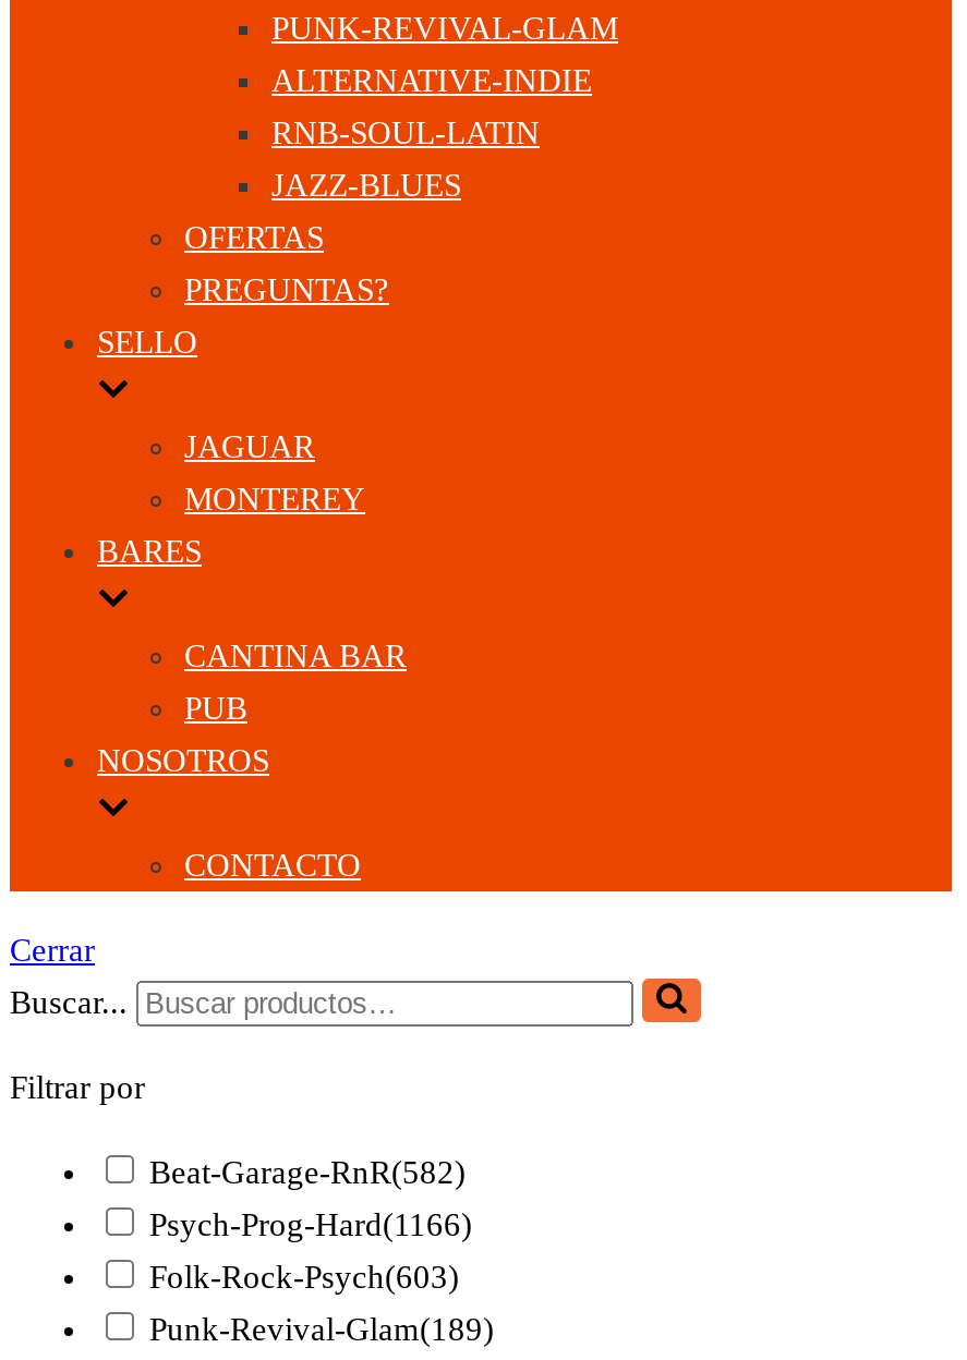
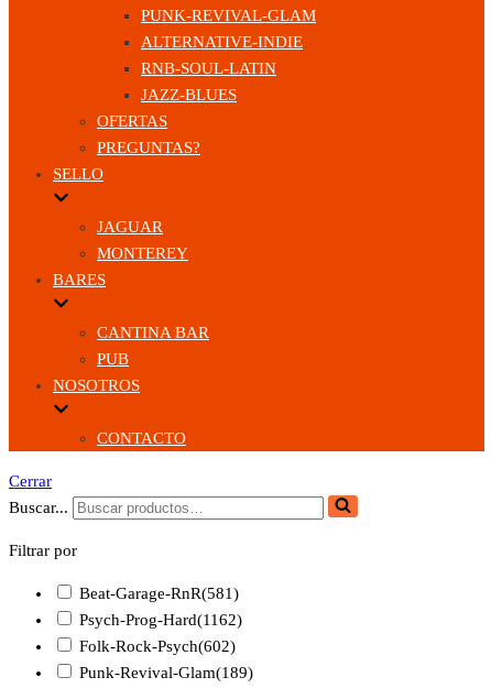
- Beat-Garage-RnR(582)
+ Beat-Garage-RnR(581)

- Psych-Prog-Hard(1166)
+ Psych-Prog-Hard(1162)

- Folk-Rock-Psych(603)
+ Folk-Rock-Psych(602)
